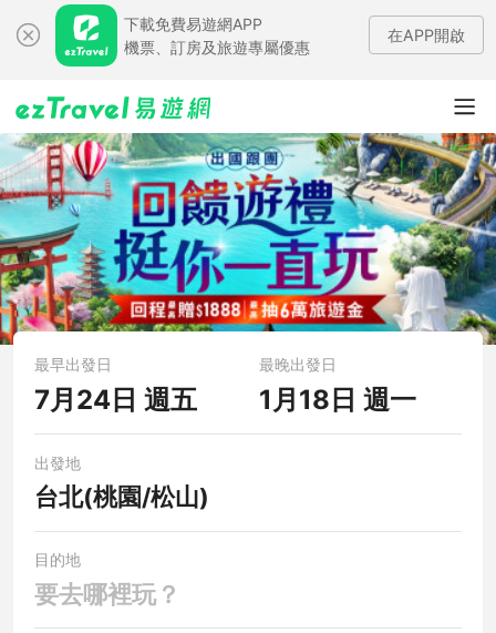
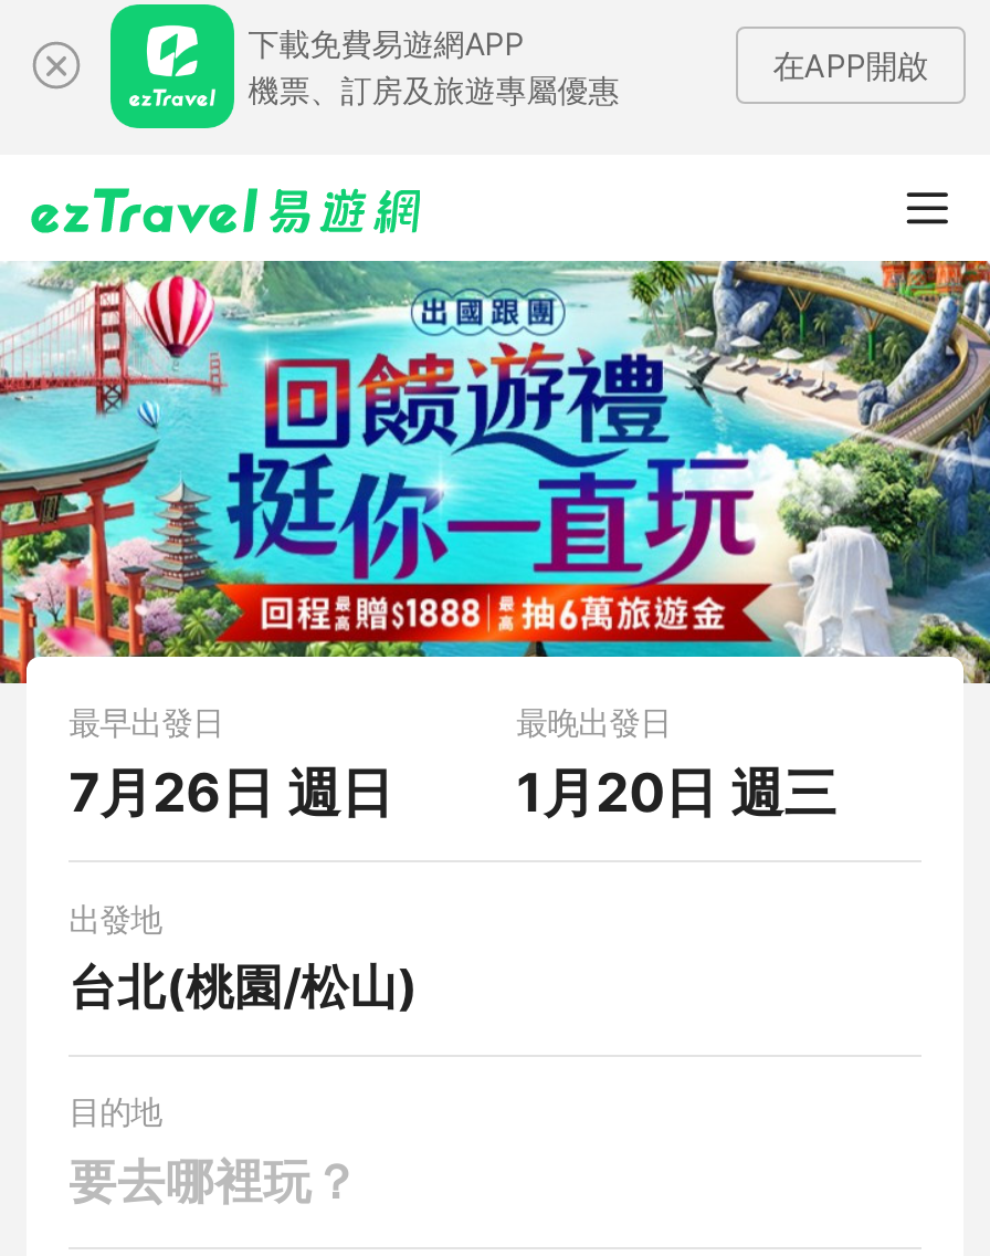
- 7月24日 週五
+ 7月26日 週日

- 1月18日 週一
+ 1月20日 週三
